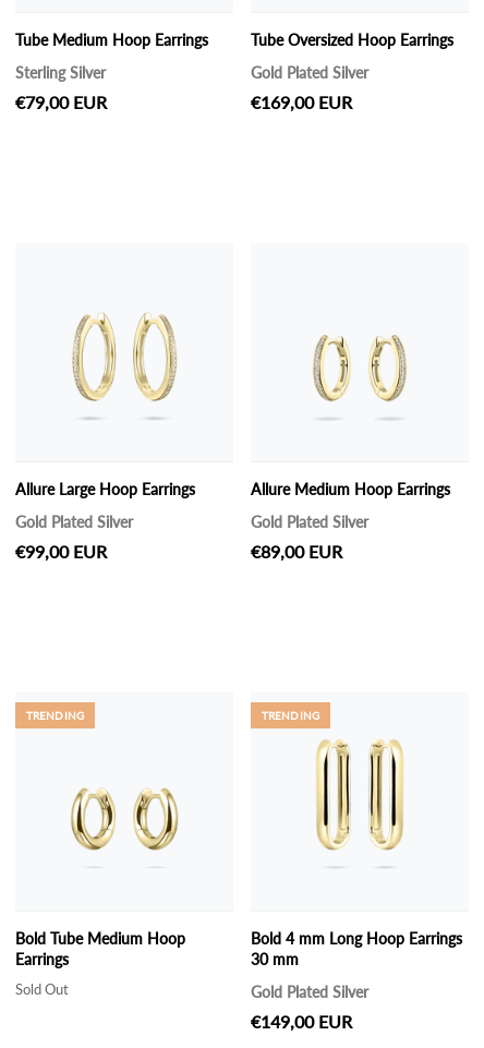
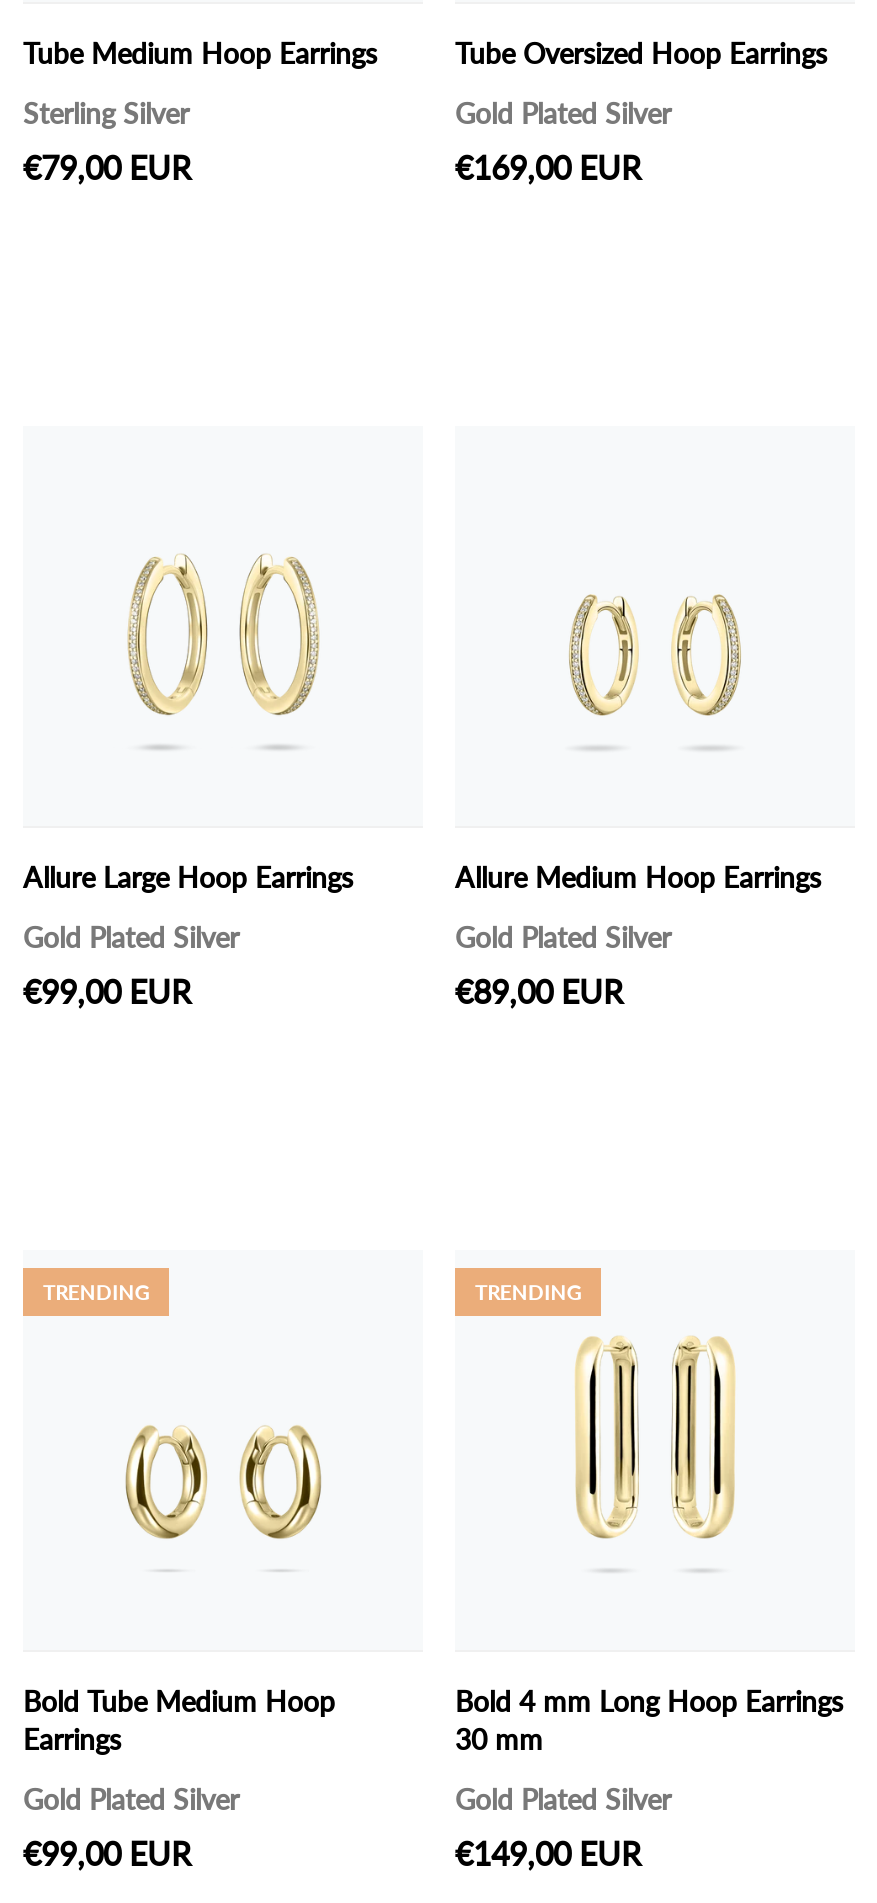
- Sold Out
+ Gold Plated Silver
+ €99,00 EUR
